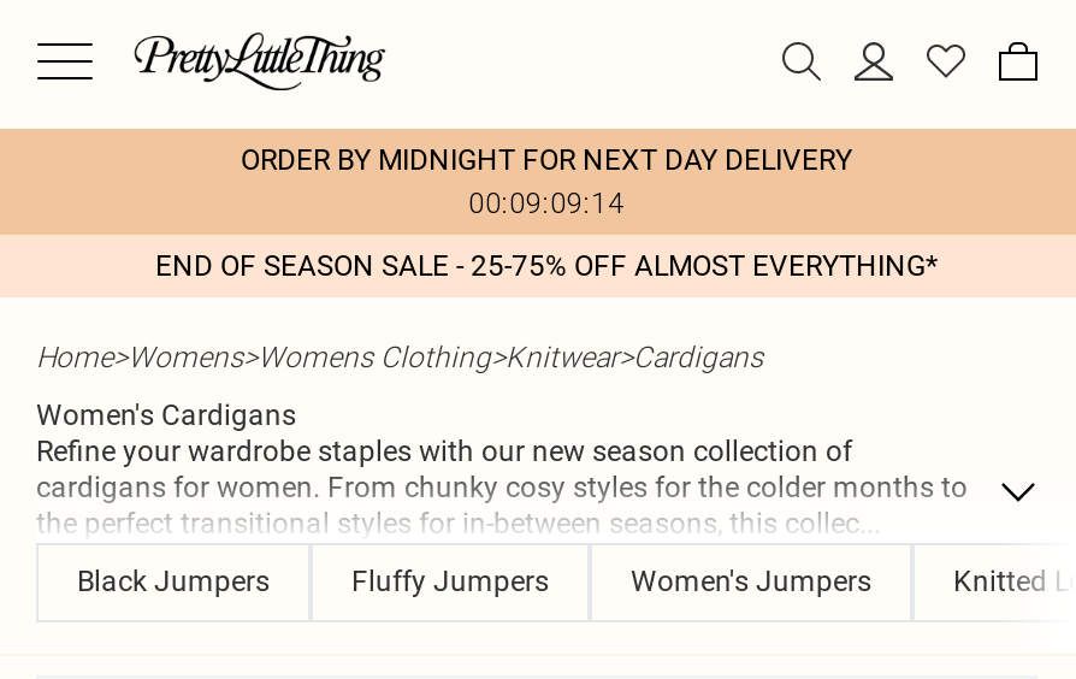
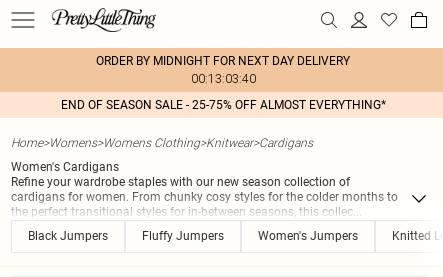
- 00:09:09:14
+ 00:13:03:40
